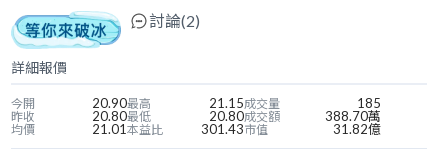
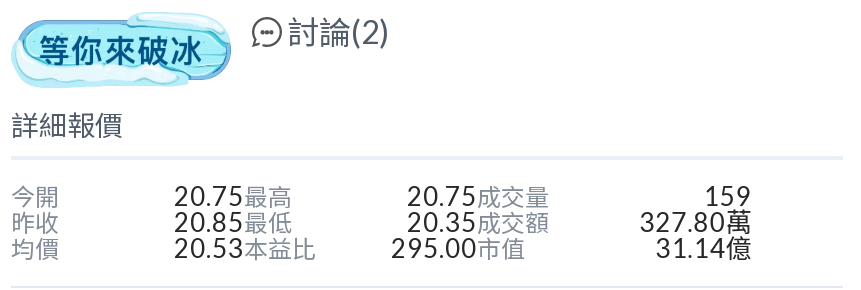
- 20.90最高
+ 20.75最高

- 21.15成交量
+ 20.75成交量

- 185
+ 159

- 20.80最低
+ 20.85最低

- 20.80成交額
+ 20.35成交額

- 388.70萬
+ 327.80萬

- 21.01本益比
+ 20.53本益比

- 301.43市值
+ 295.00市值

- 31.82億
+ 31.14億
